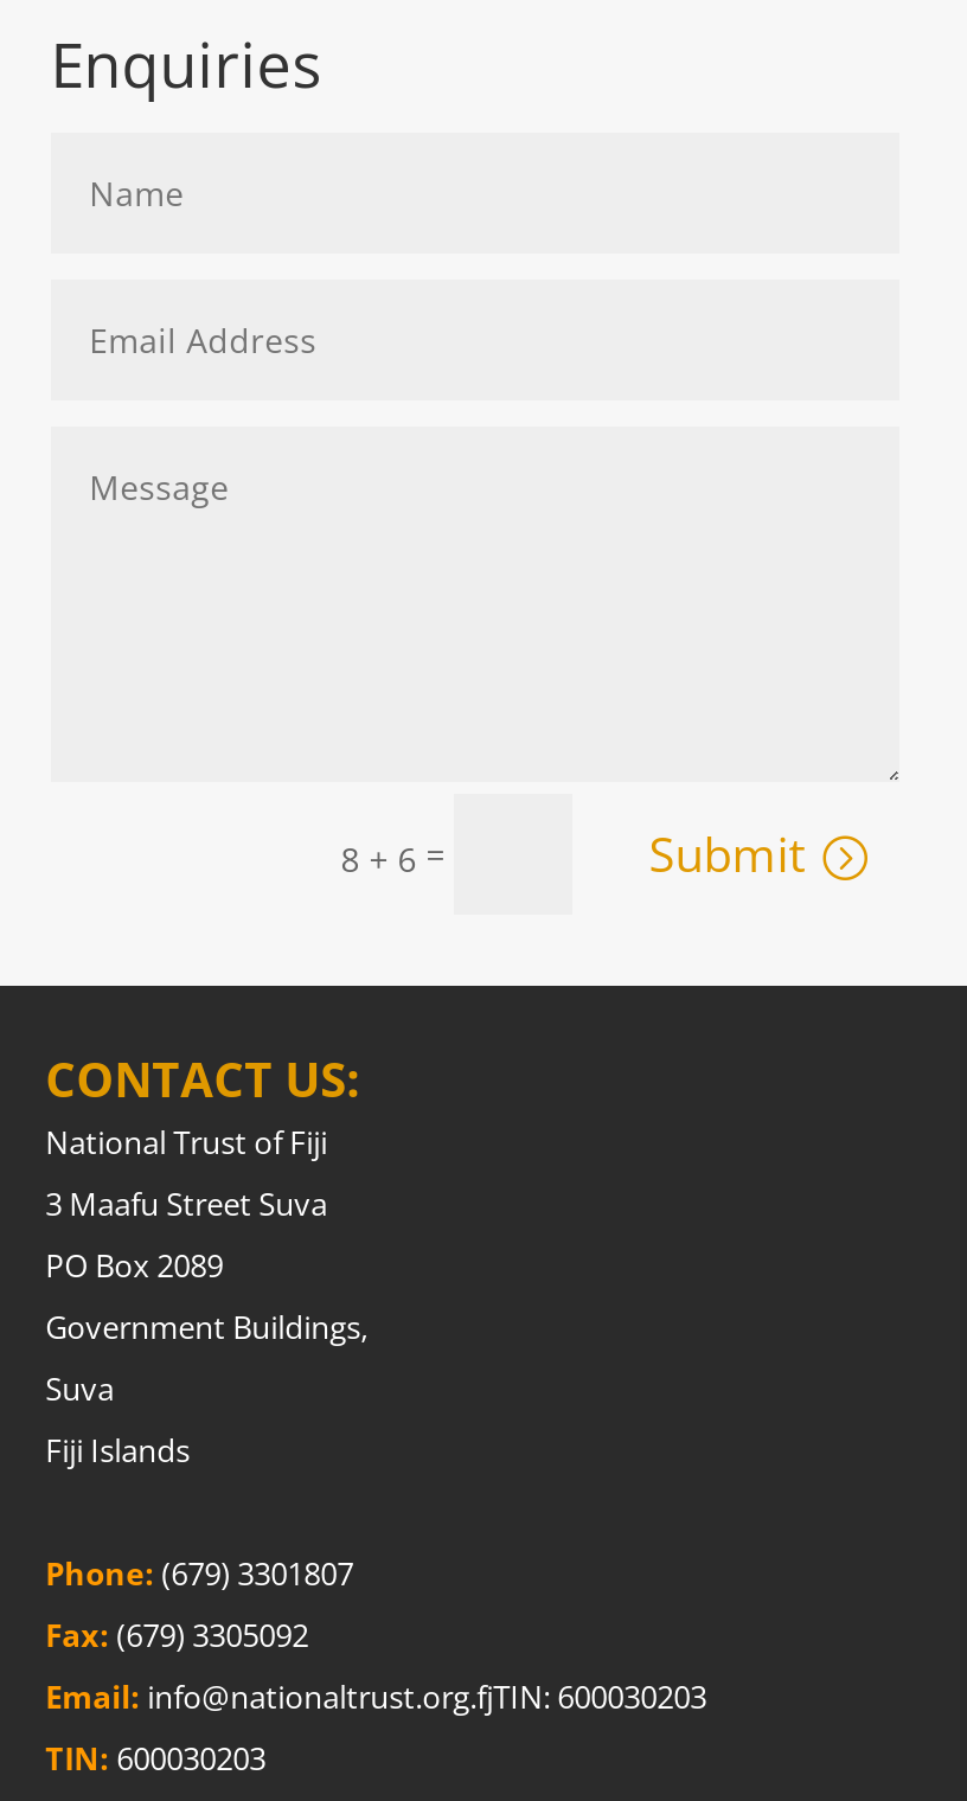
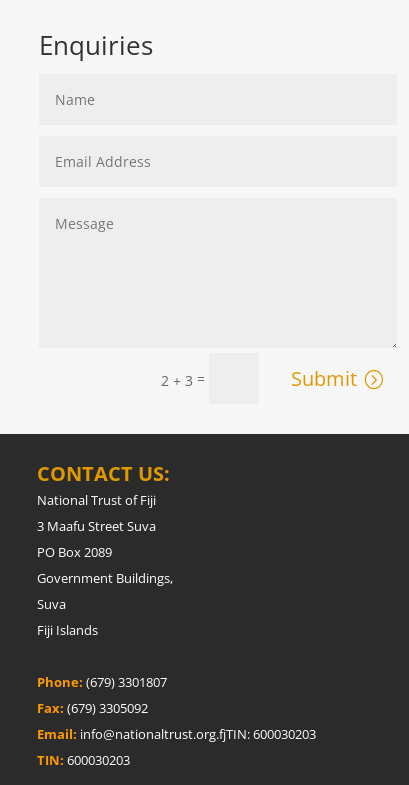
- 8 + 6 =
+ 2 + 3 =
